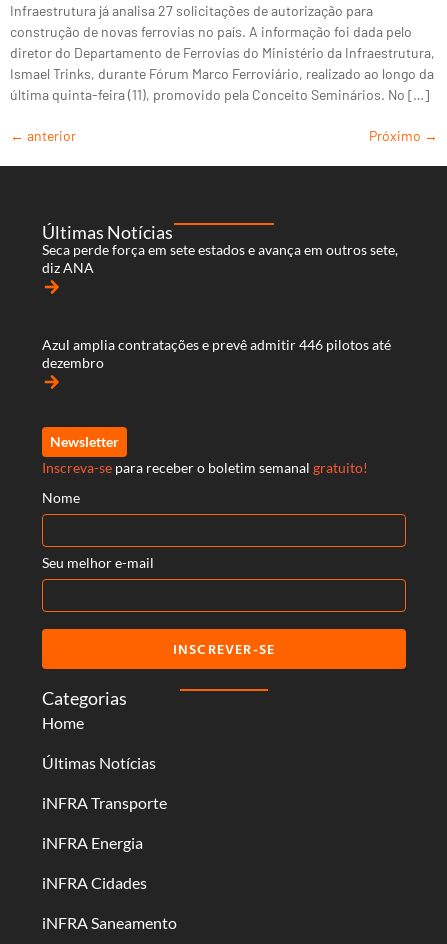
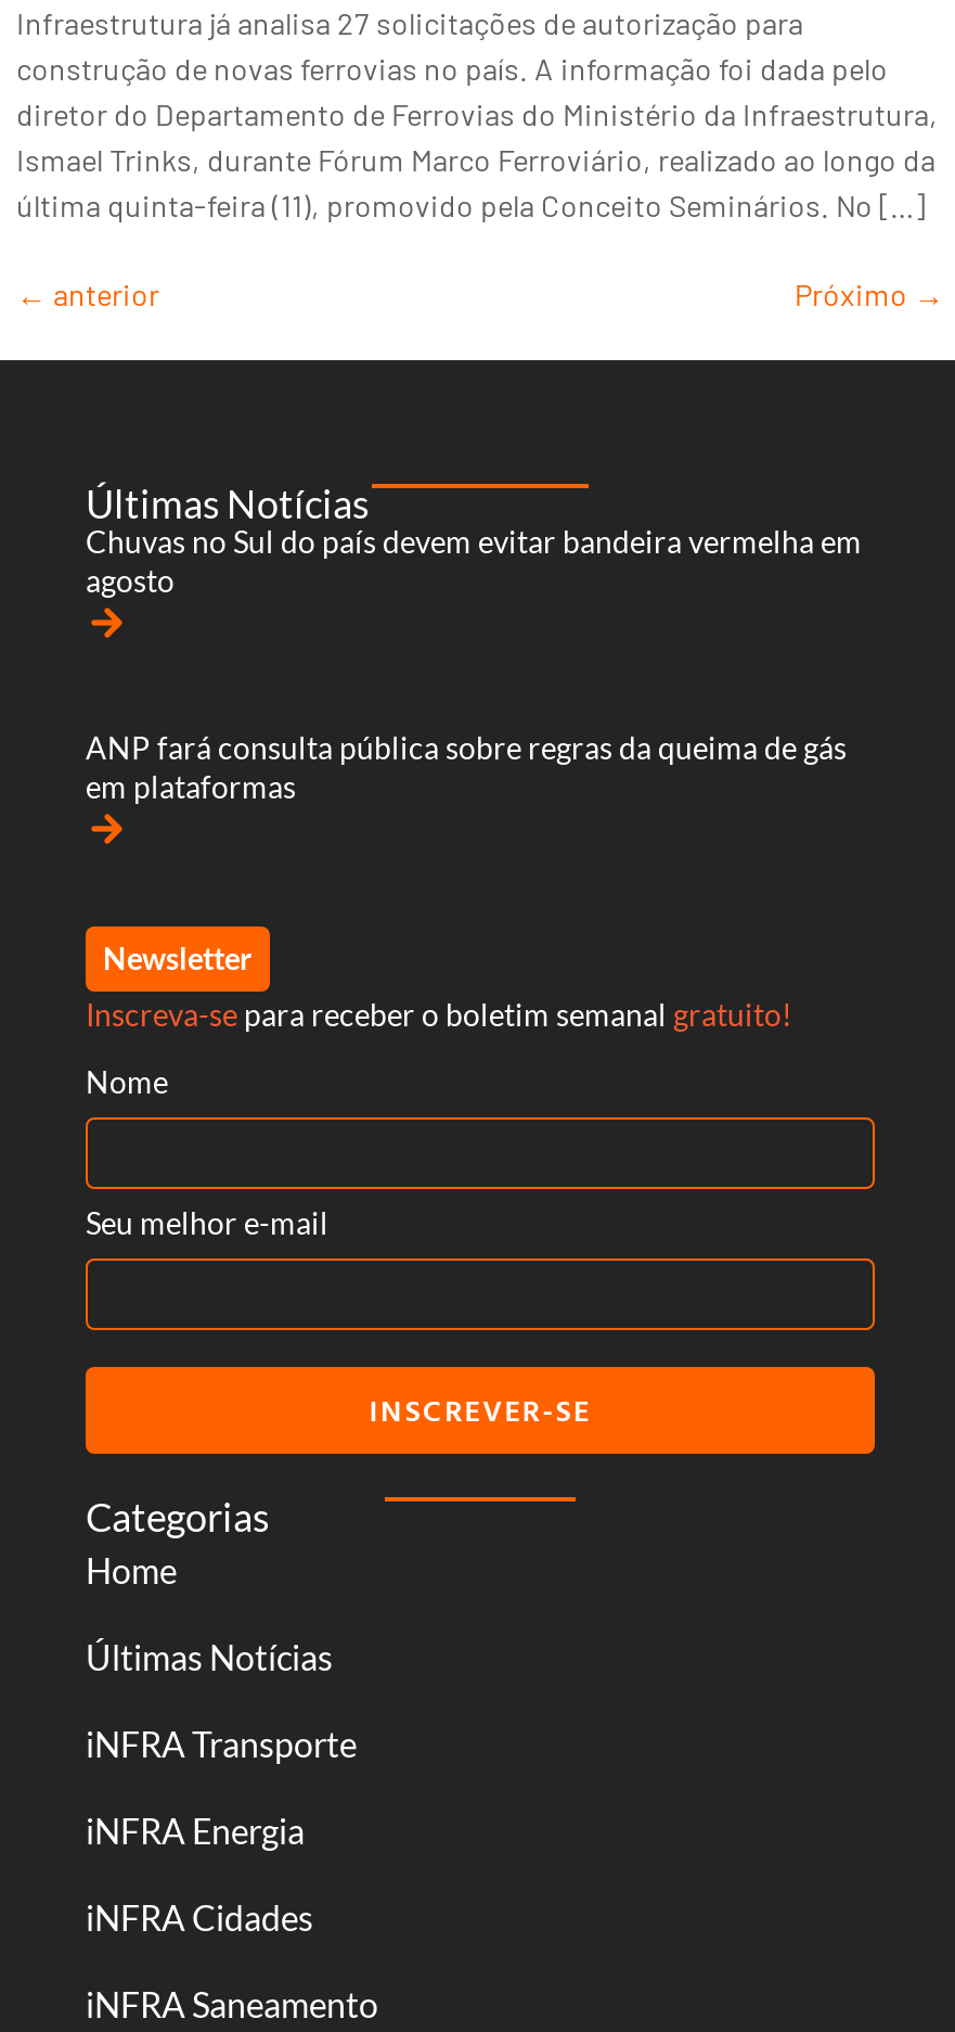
- Seca perde força em sete estados e avança em outros sete,
- diz ANA
+ Chuvas no Sul do país devem evitar bandeira vermelha em
+ agosto

- Azul amplia contratações e prevê admitir 446 pilotos até
- dezembro
+ ANP fará consulta pública sobre regras da queima de gás
+ em plataformas
